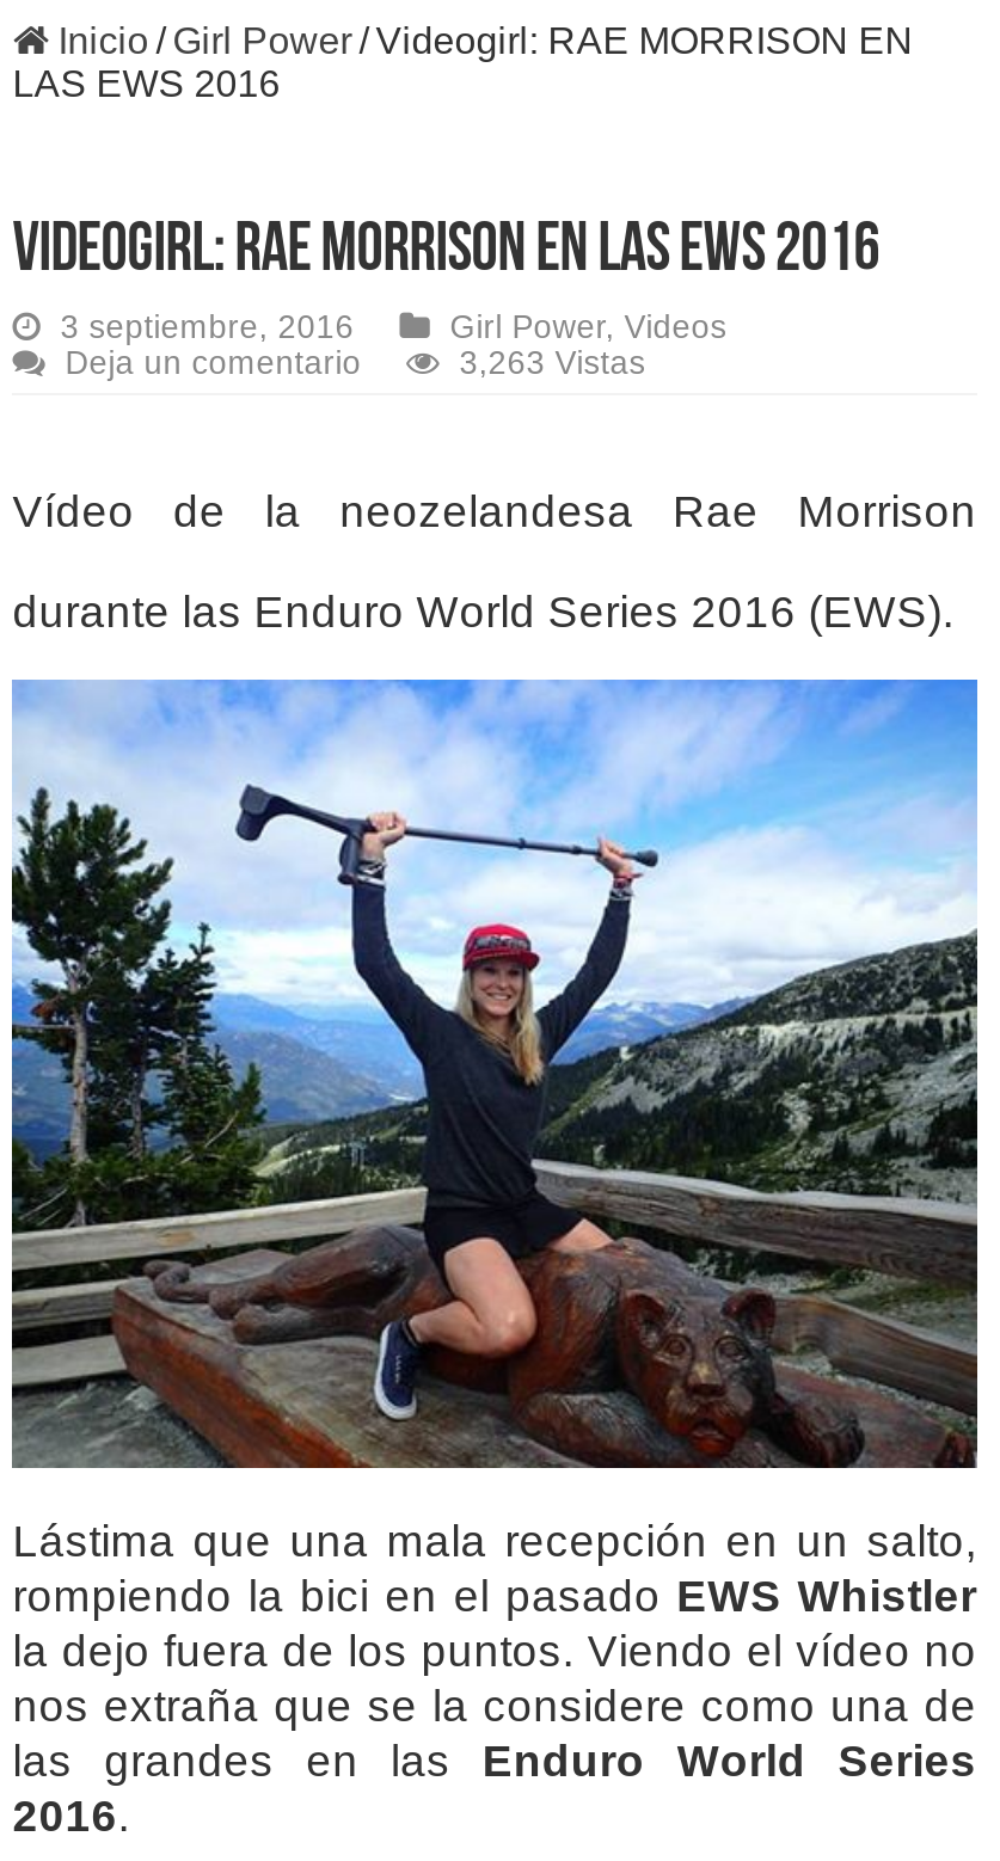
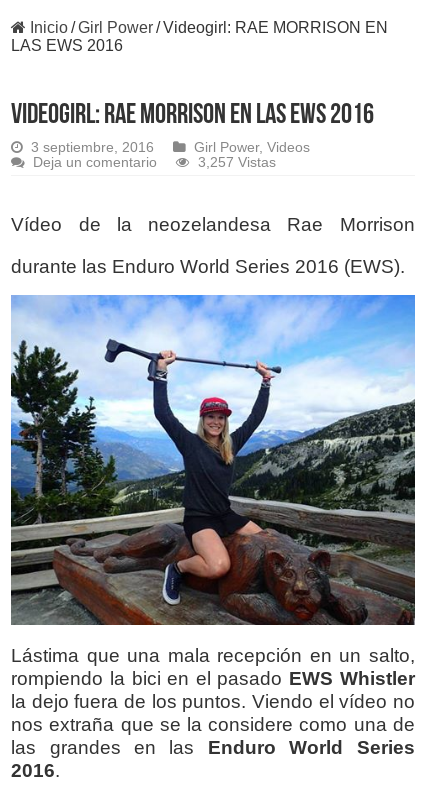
- 3,263 Vistas
+ 3,257 Vistas
